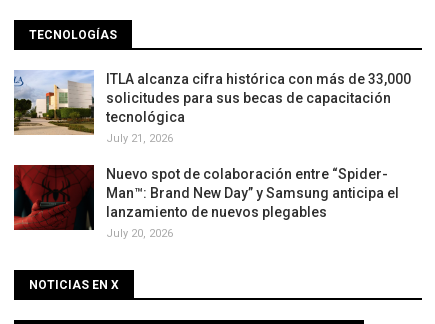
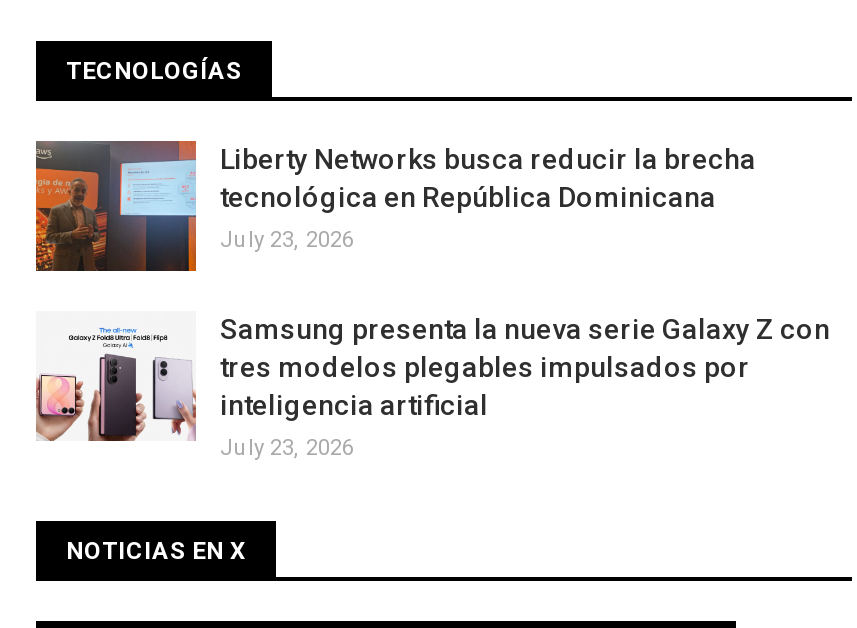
- [image]
- ITLA alcanza cifra histórica con más de 33,000
- solicitudes para sus becas de capacitación
- tecnológica
- July 21, 2026
+ [image]
+ Liberty Networks busca reducir la brecha
+ tecnológica en República Dominicana
+ July 23, 2026

- [image]
- Nuevo spot de colaboración entre “Spider-
- Man™: Brand New Day” y Samsung anticipa el
- lanzamiento de nuevos plegables
- July 20, 2026
+ [image]
+ Samsung presenta la nueva serie Galaxy Z con
+ tres modelos plegables impulsados por
+ inteligencia artificial
+ July 23, 2026
